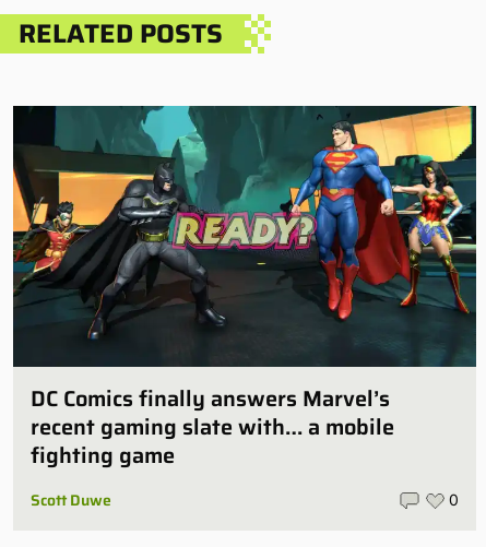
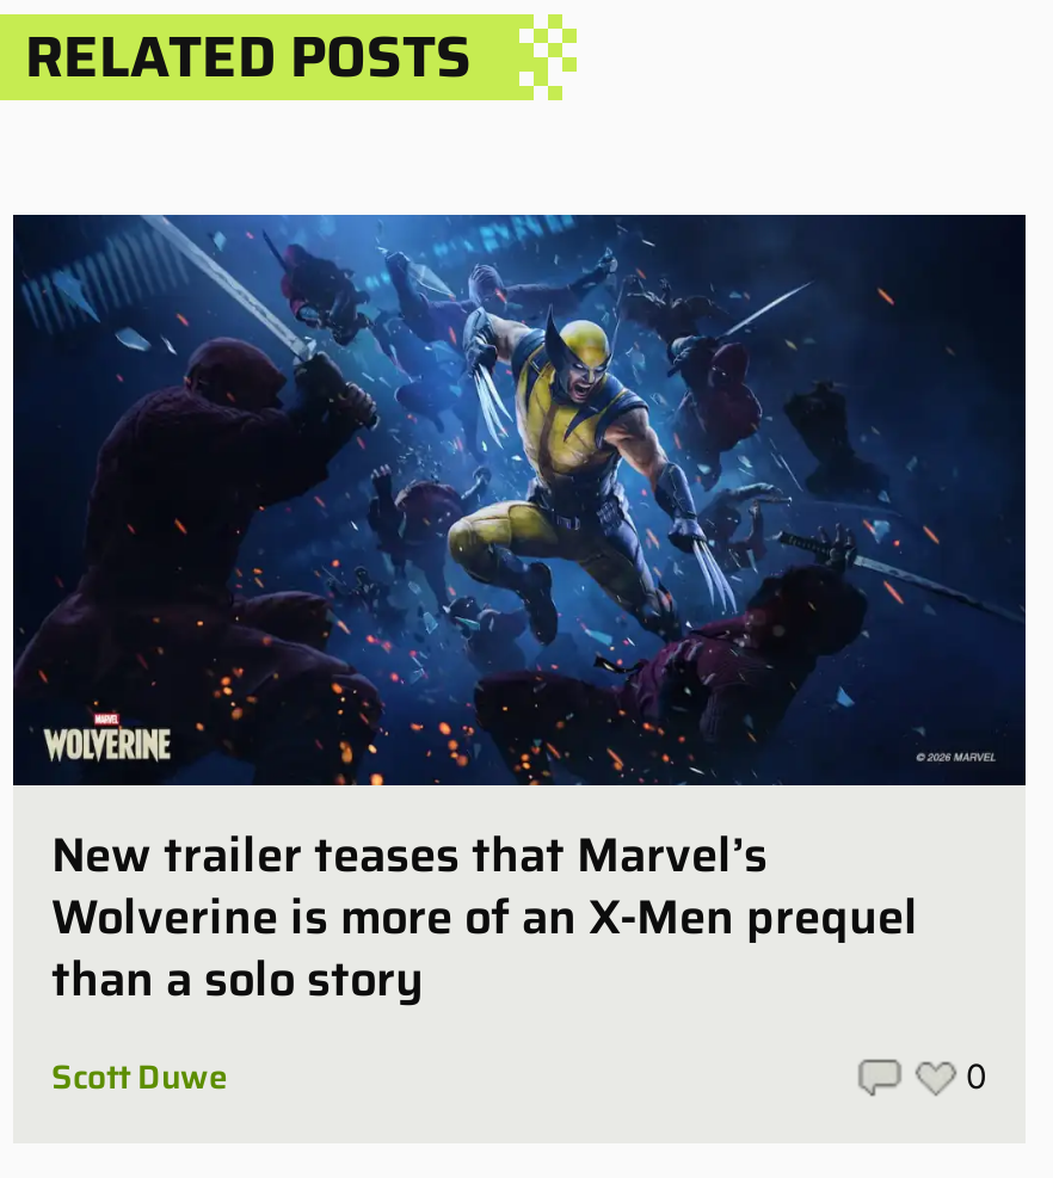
- [image]
- DC Comics finally answers Marvel’s
- recent gaming slate with… a mobile
- fighting game
+ [image]
+ New trailer teases that Marvel’s
+ Wolverine is more of an X-Men prequel
+ than a solo story
